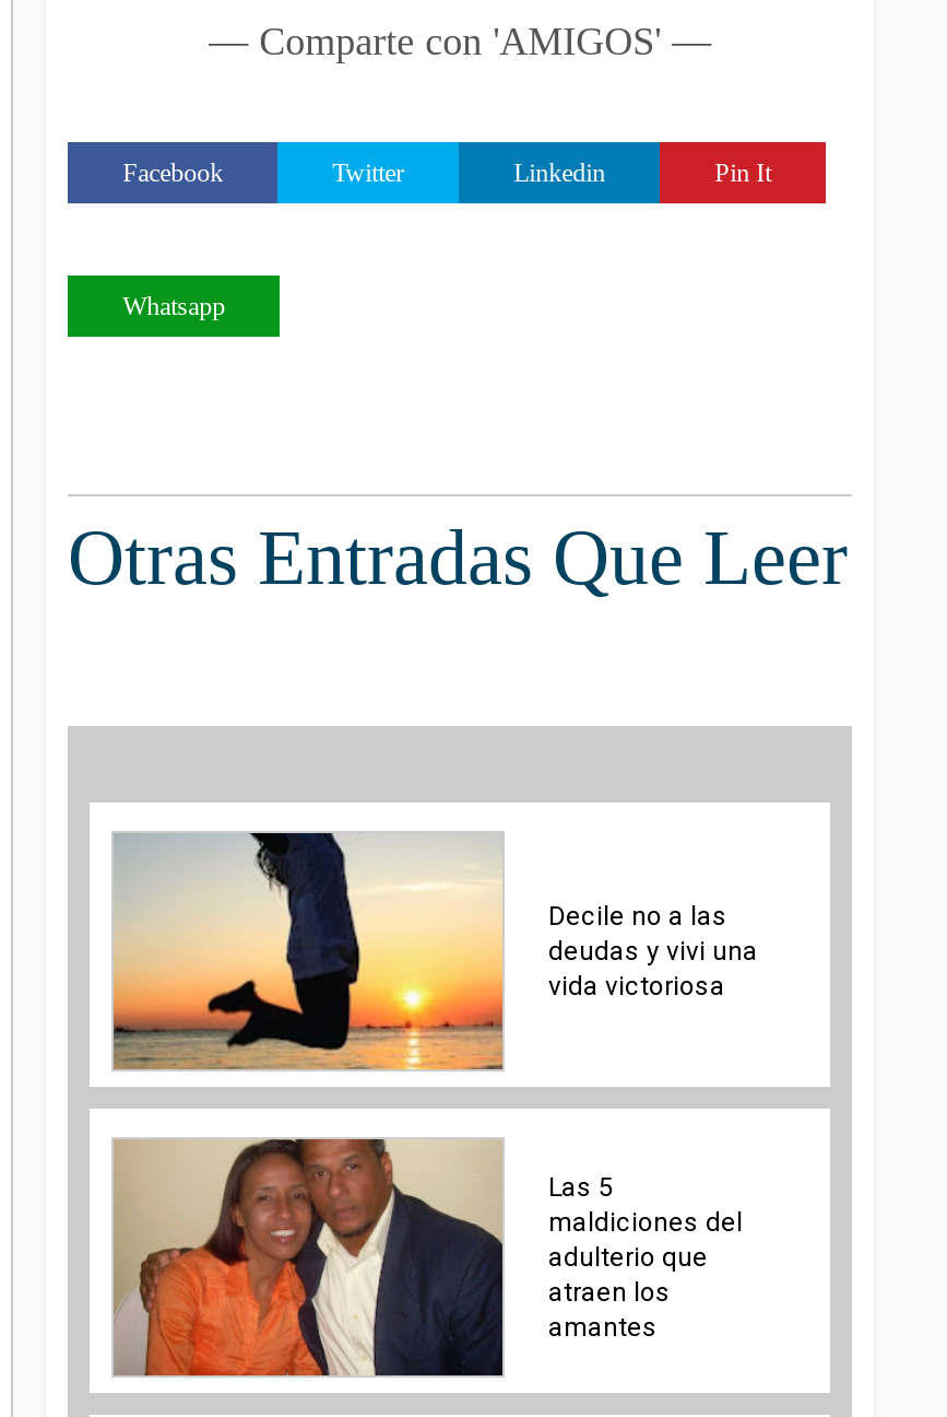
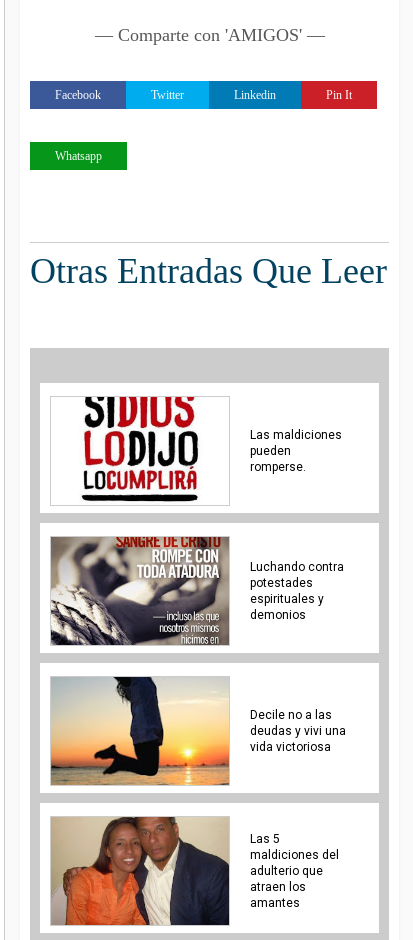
+ [image]
+ Luchando contra
+ potestades
+ espirituales y
+ demonios

+ [image]

+ Las maldiciones
+ pueden
+ romperse.
